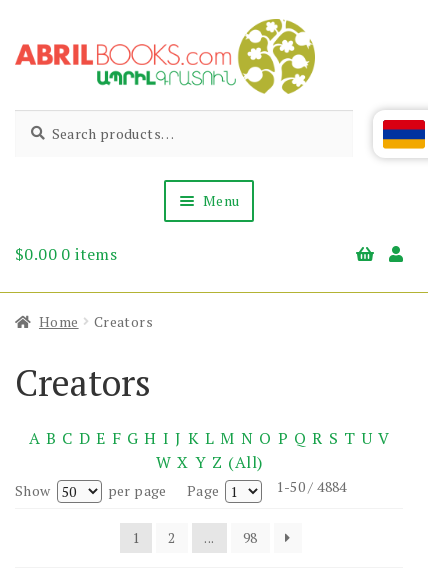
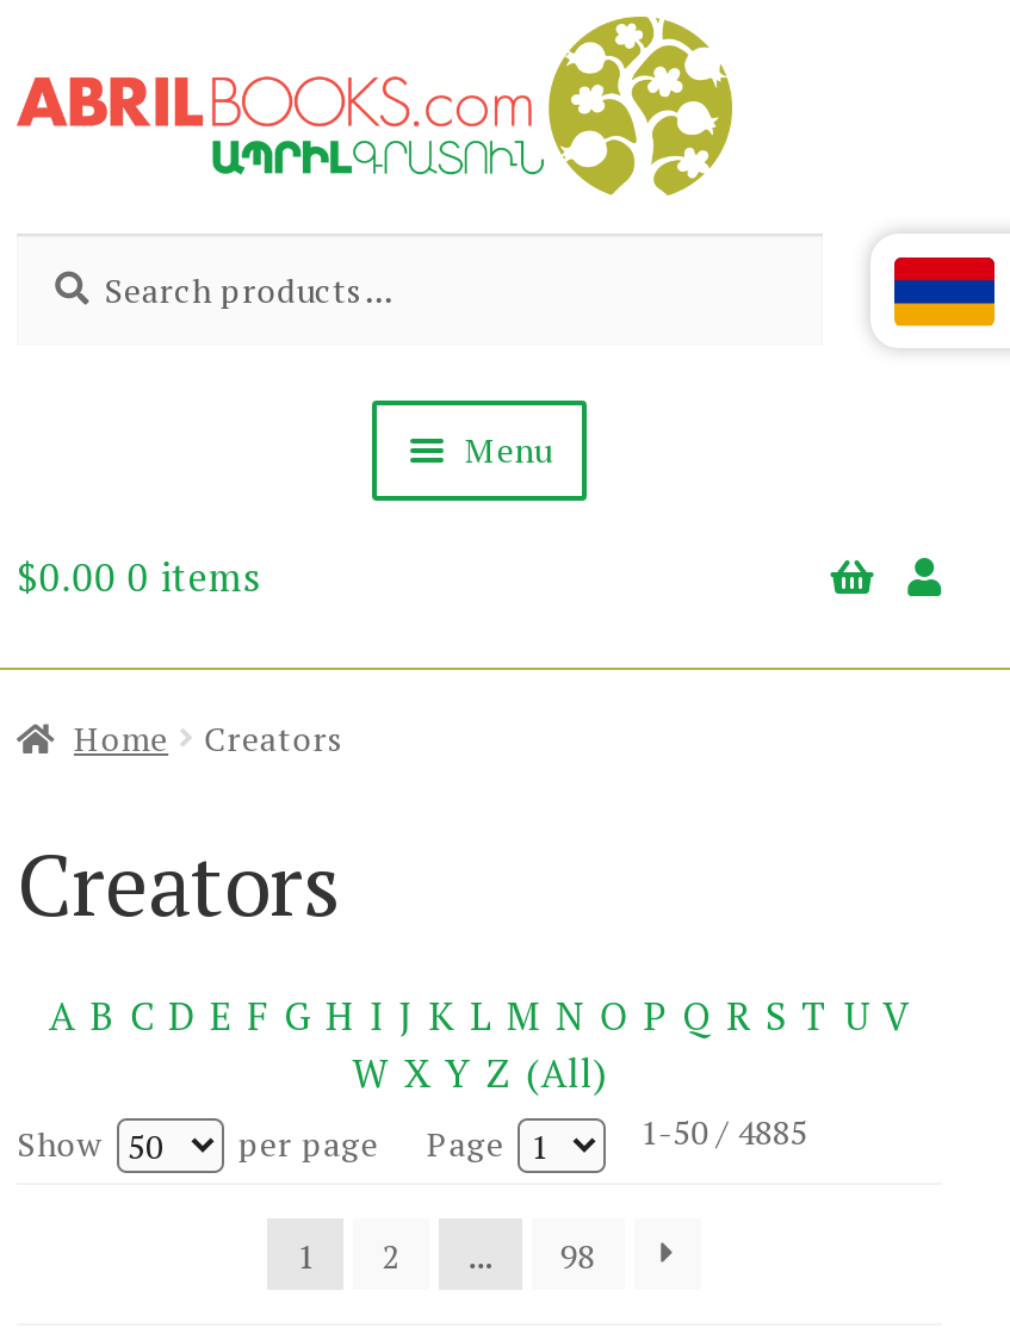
- 1-50 / 4884
+ 1-50 / 4885
